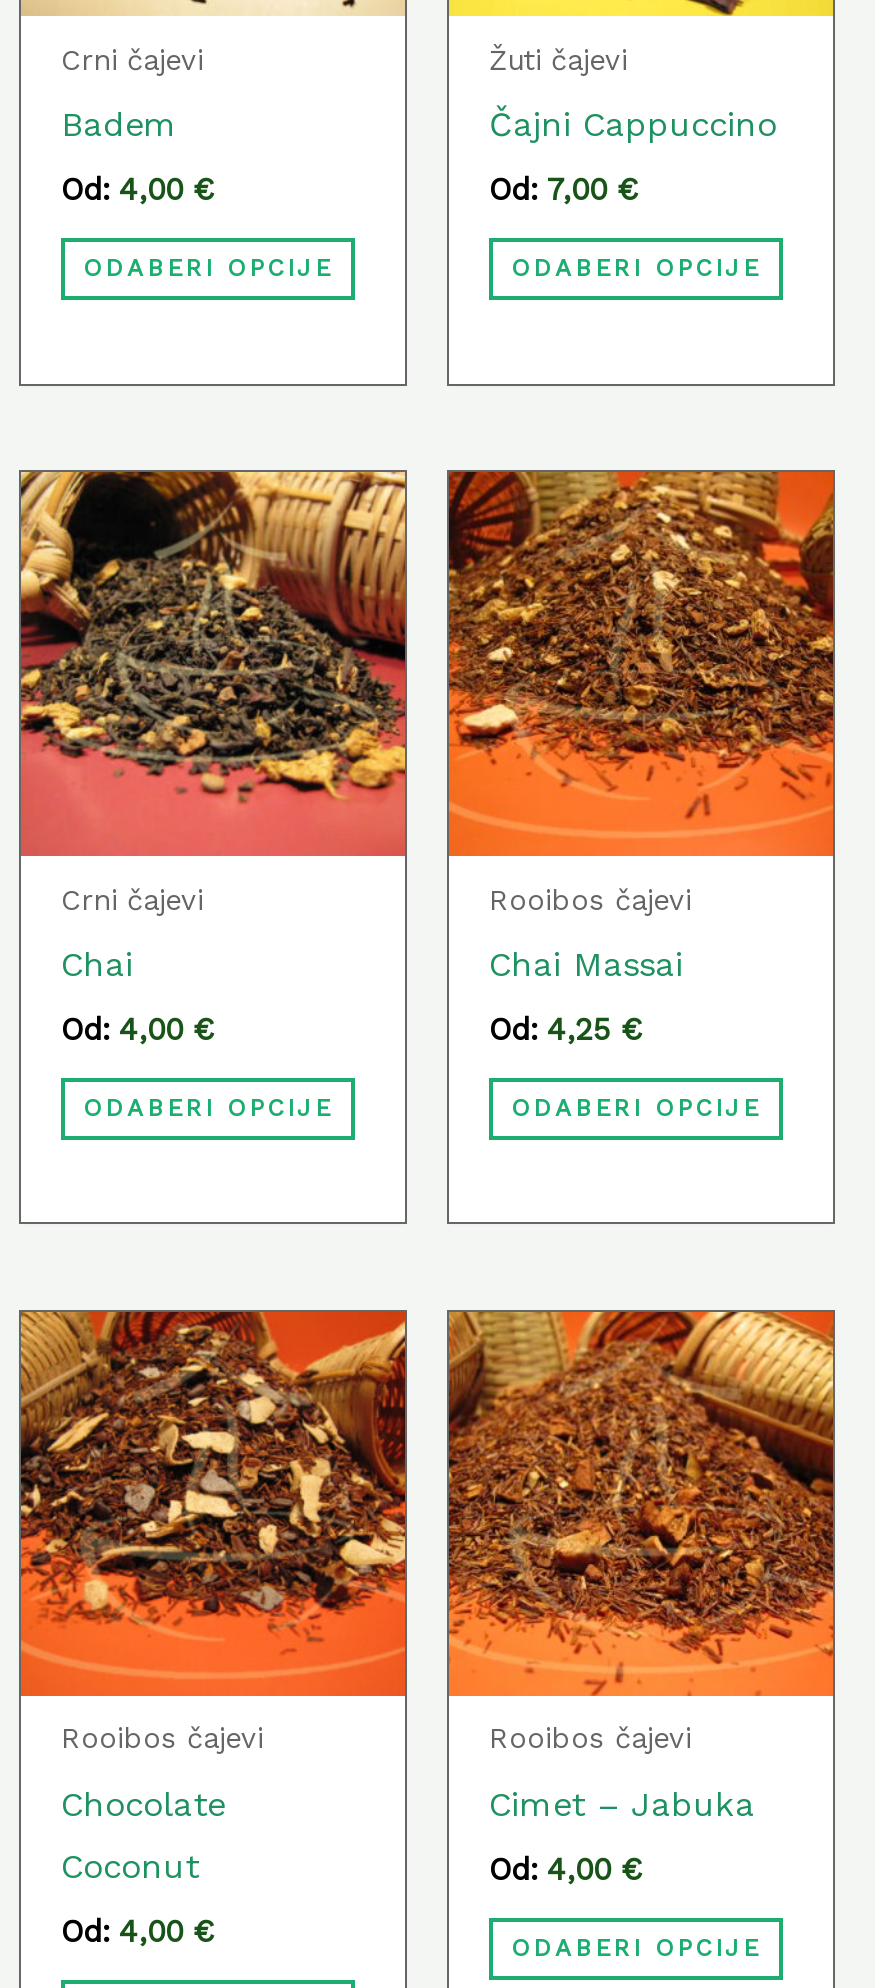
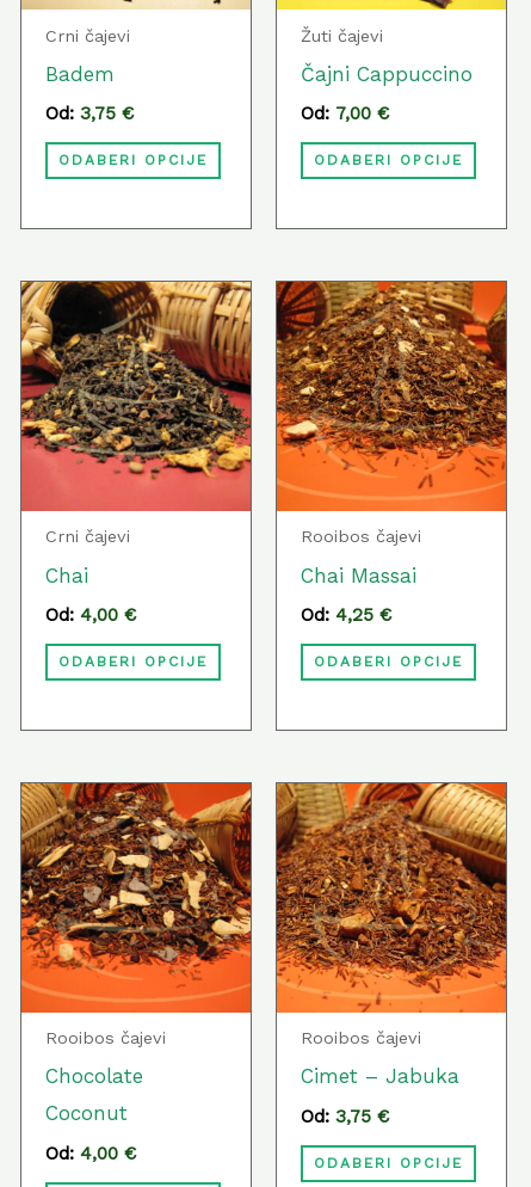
- Od: 4,00 €
+ Od: 3,75 €

- Od: 4,00 €
+ Od: 3,75 €
